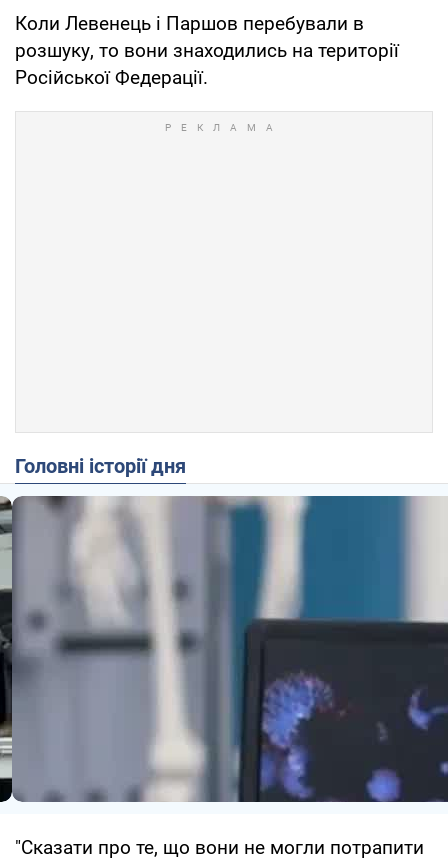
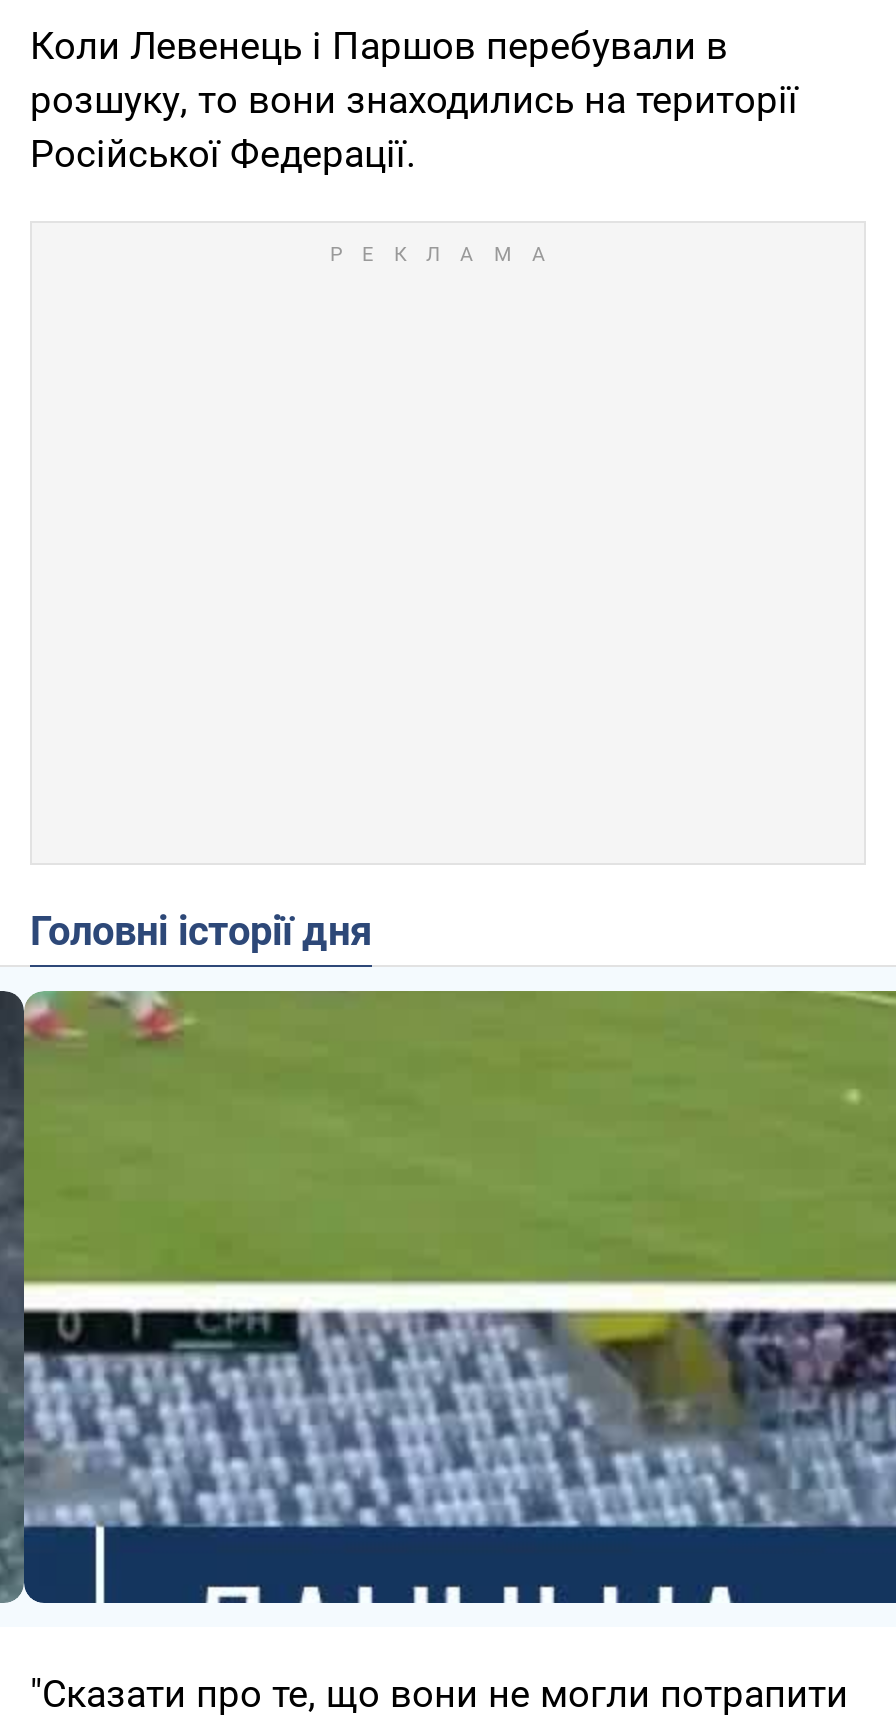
- [image]
+ [image]
